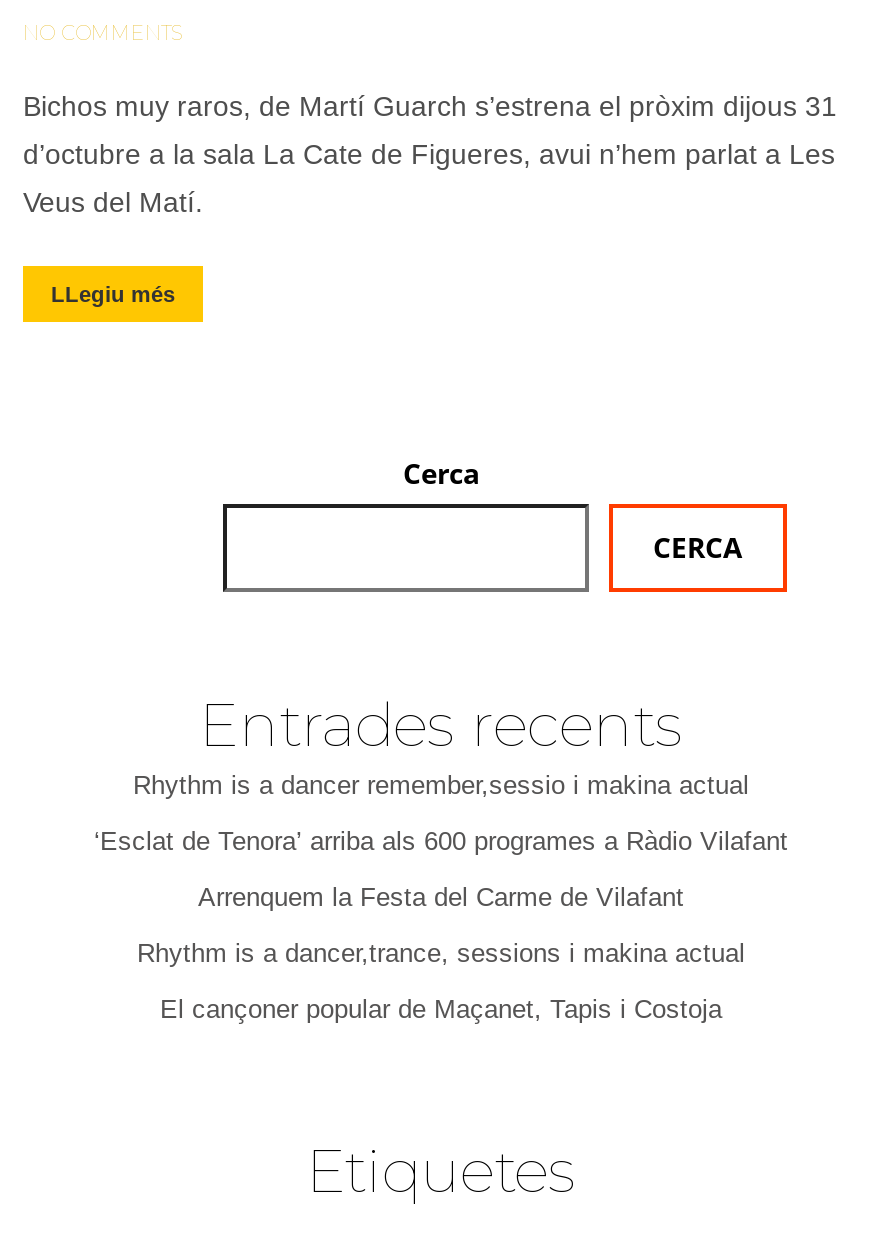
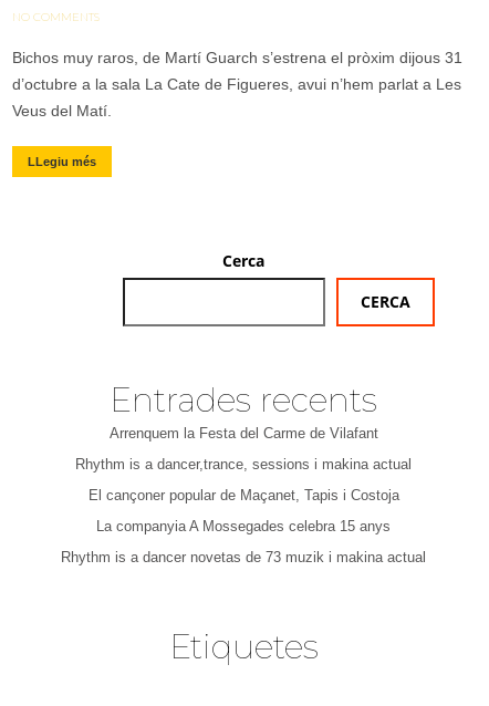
- Rhythm is a dancer remember,sessio i makina actual
- ‘Esclat de Tenora’ arriba als 600 programes a Ràdio Vilafant

moved up: Arrenquem la Festa del Carme de Vilafant | Rhythm is a dancer,trance, sessions i makina actual | El cançoner popular de Maçanet, Tapis i Costoja

+ La companyia A Mossegades celebra 15 anys
+ Rhythm is a dancer novetas de 73 muzik i makina actual
